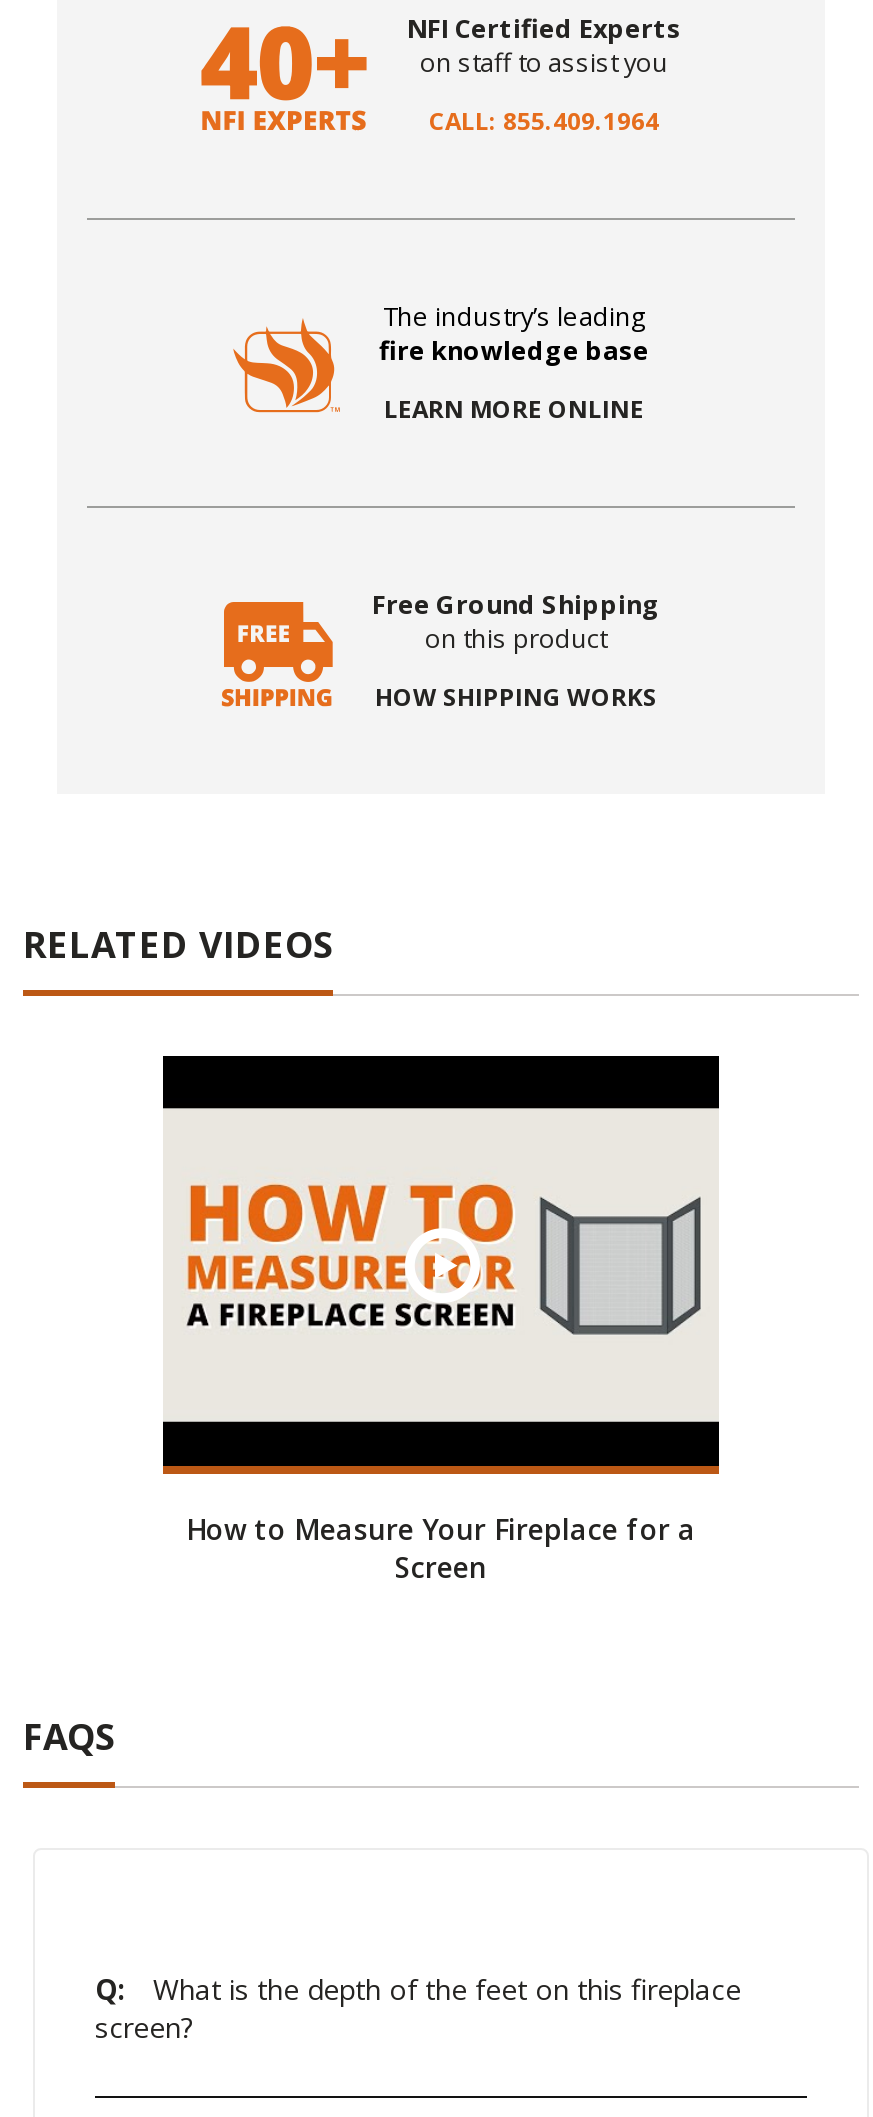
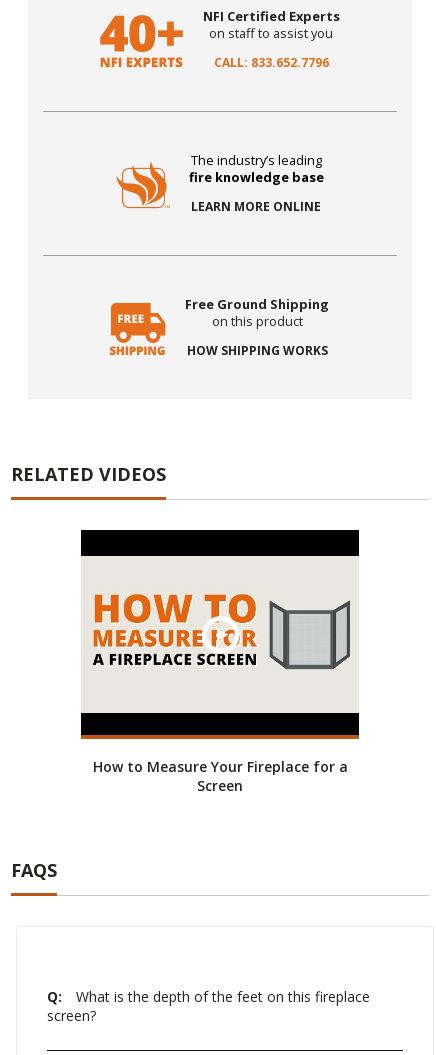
- CALL: 855.409.1964
+ CALL: 833.652.7796
